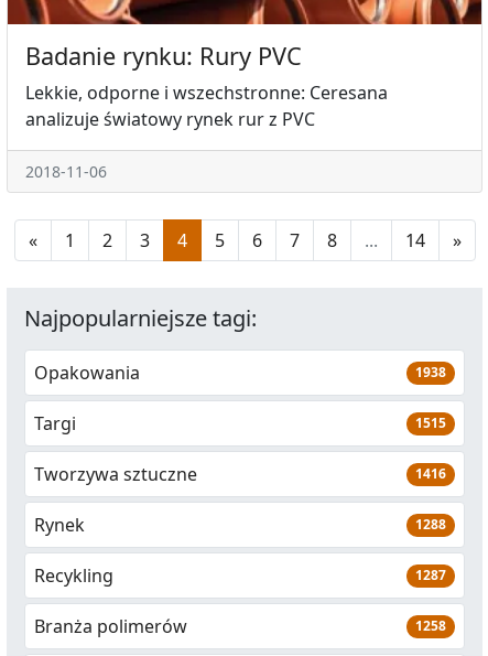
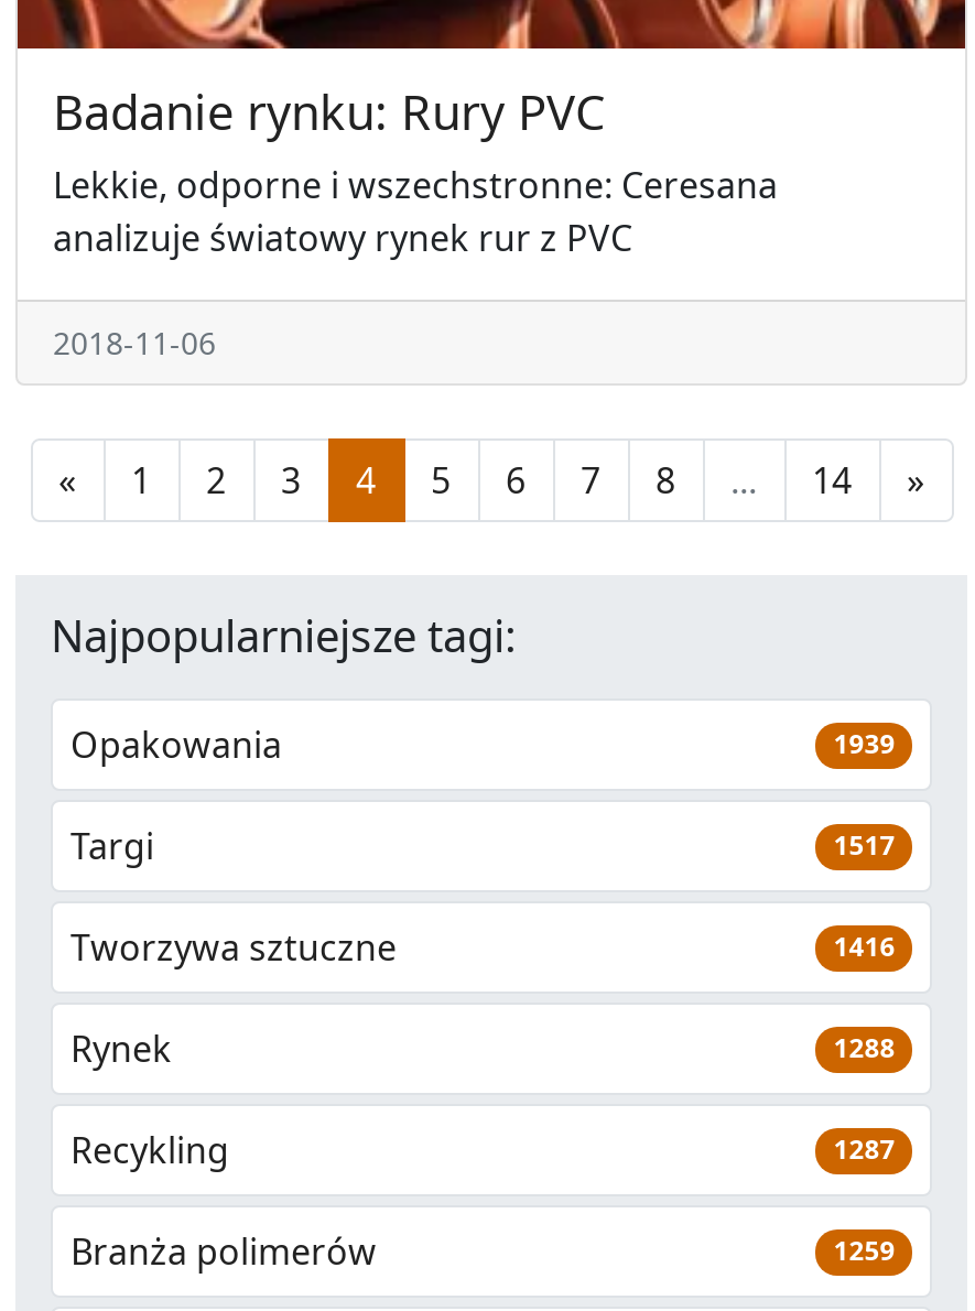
- 1938
+ 1939

- 1515
+ 1517

- 1258
+ 1259
